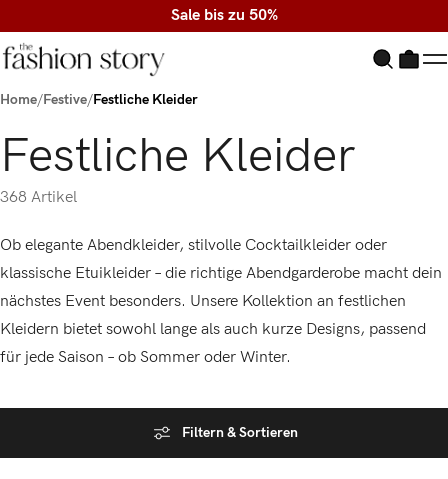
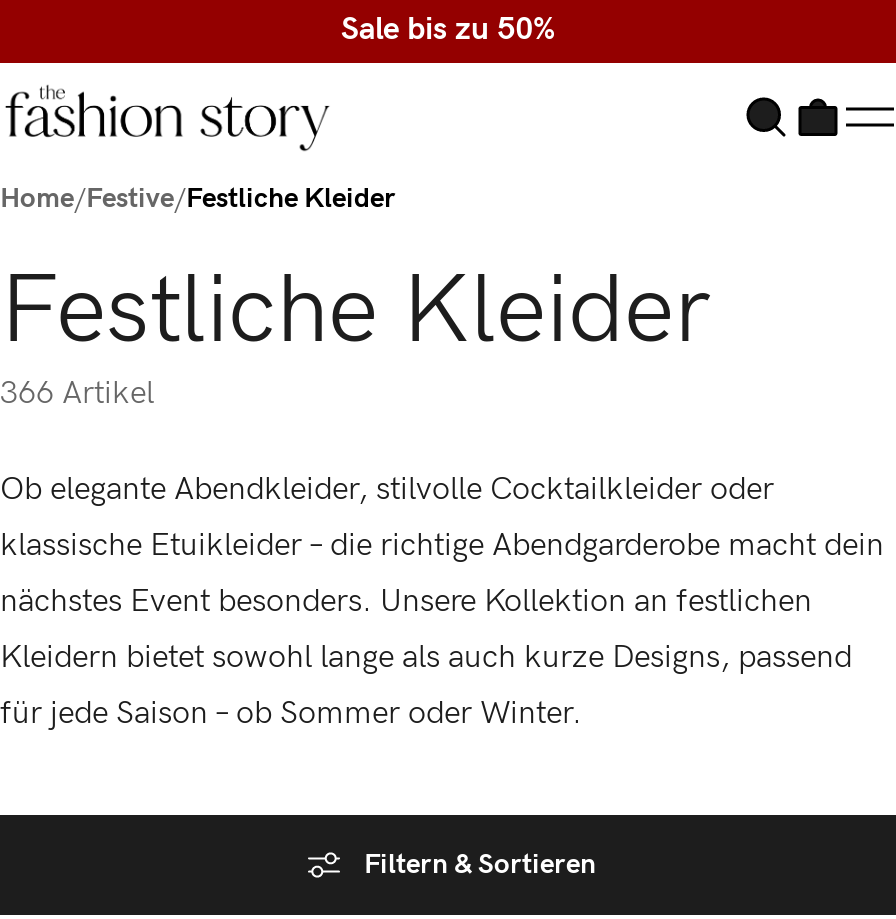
- 368 Artikel
+ 366 Artikel
